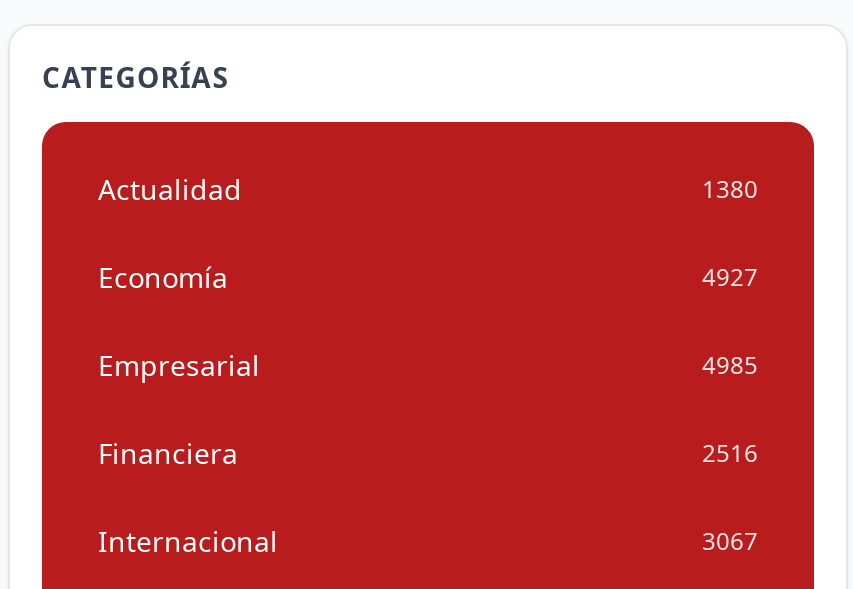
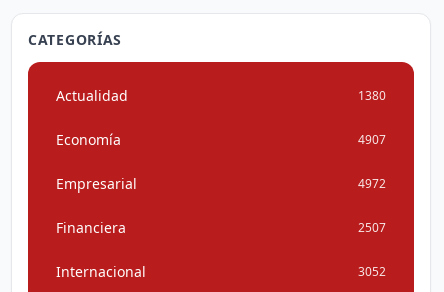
- 4927
+ 4907

- 4985
+ 4972

- 2516
+ 2507

- 3067
+ 3052
